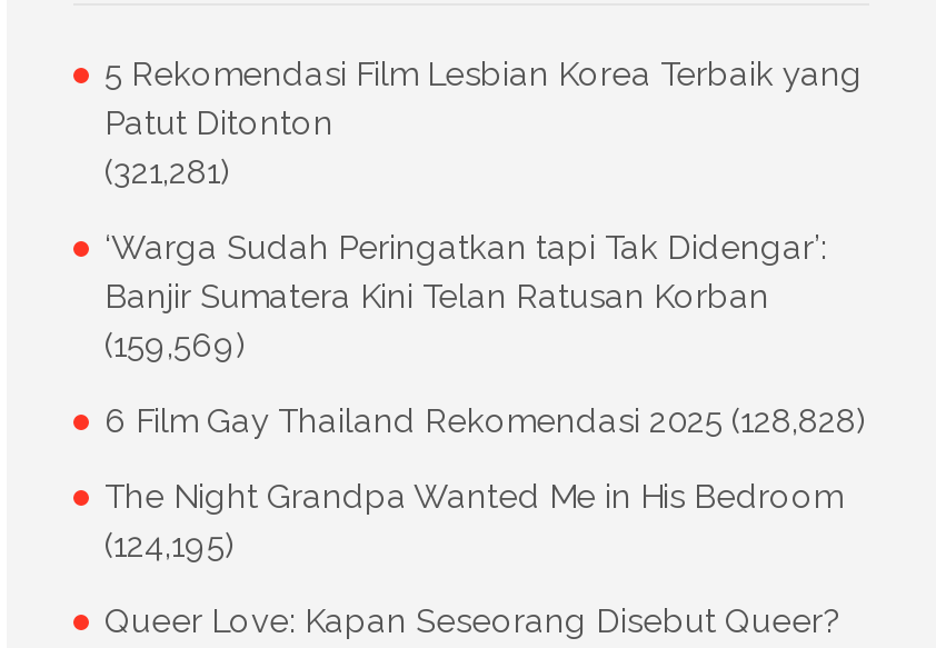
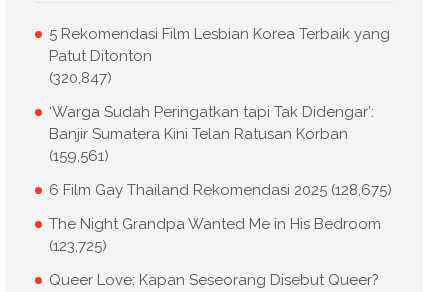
- (321,281)
+ (320,847)

- (159,569)
+ (159,561)

- 6 Film Gay Thailand Rekomendasi 2025 (128,828)
+ 6 Film Gay Thailand Rekomendasi 2025 (128,675)

- (124,195)
+ (123,725)
